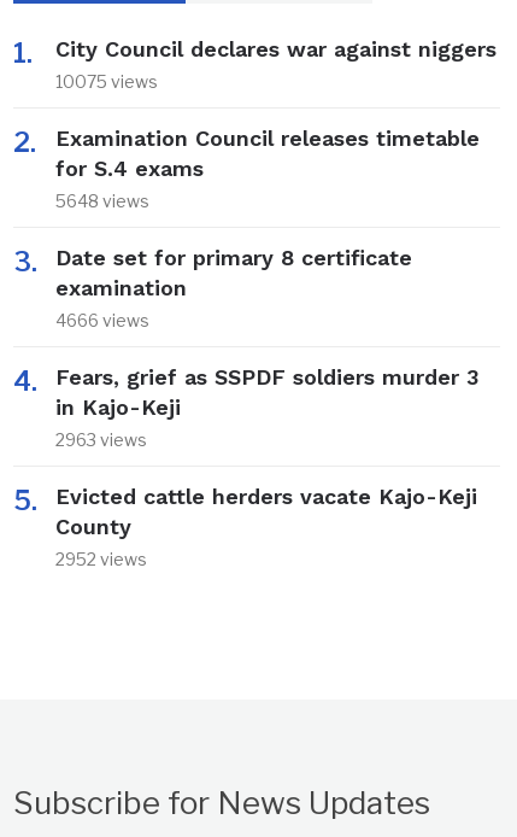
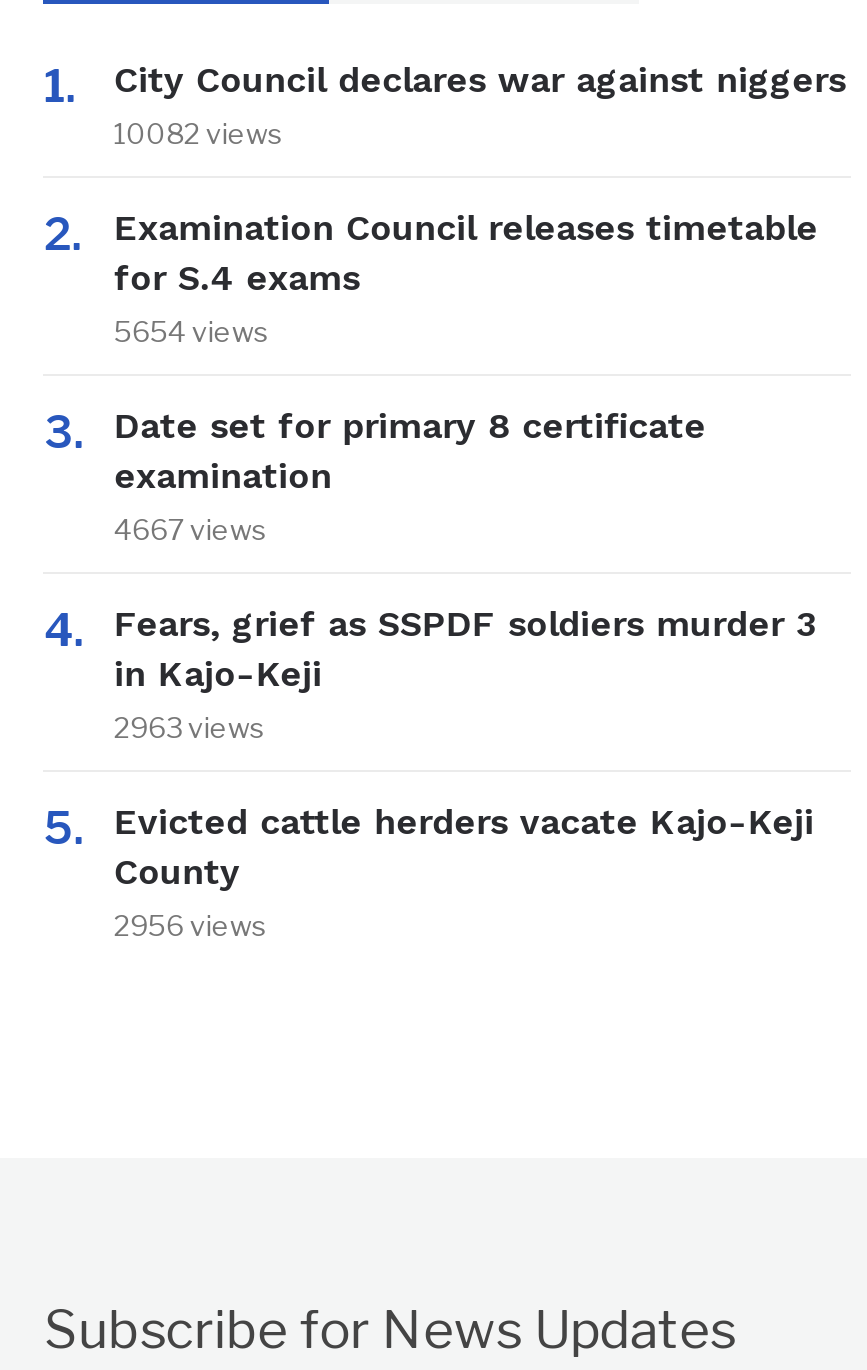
- 10075 views
+ 10082 views

- 5648 views
+ 5654 views

- 4666 views
+ 4667 views

- 2952 views
+ 2956 views
